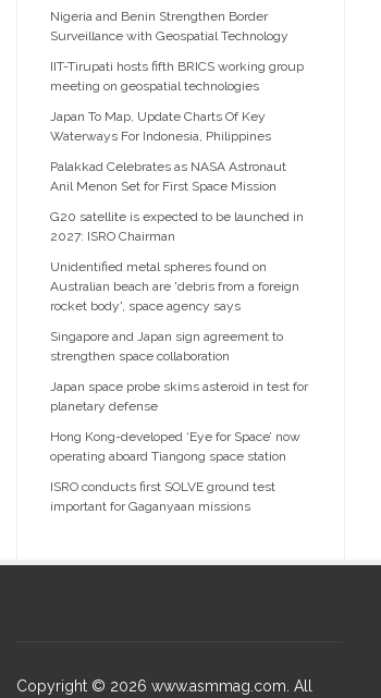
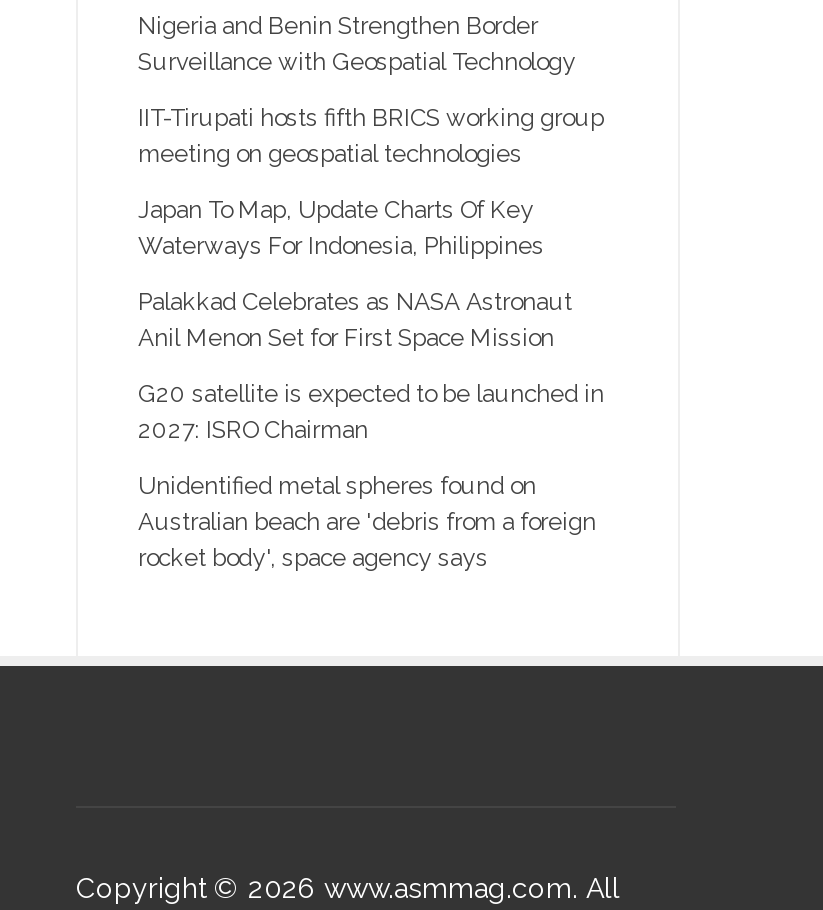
- Singapore and Japan sign agreement to
- strengthen space collaboration
- Japan space probe skims asteroid in test for
- planetary defense
- Hong Kong-developed ‘Eye for Space’ now
- operating aboard Tiangong space station
- ISRO conducts first SOLVE ground test
- important for Gaganyaan missions
